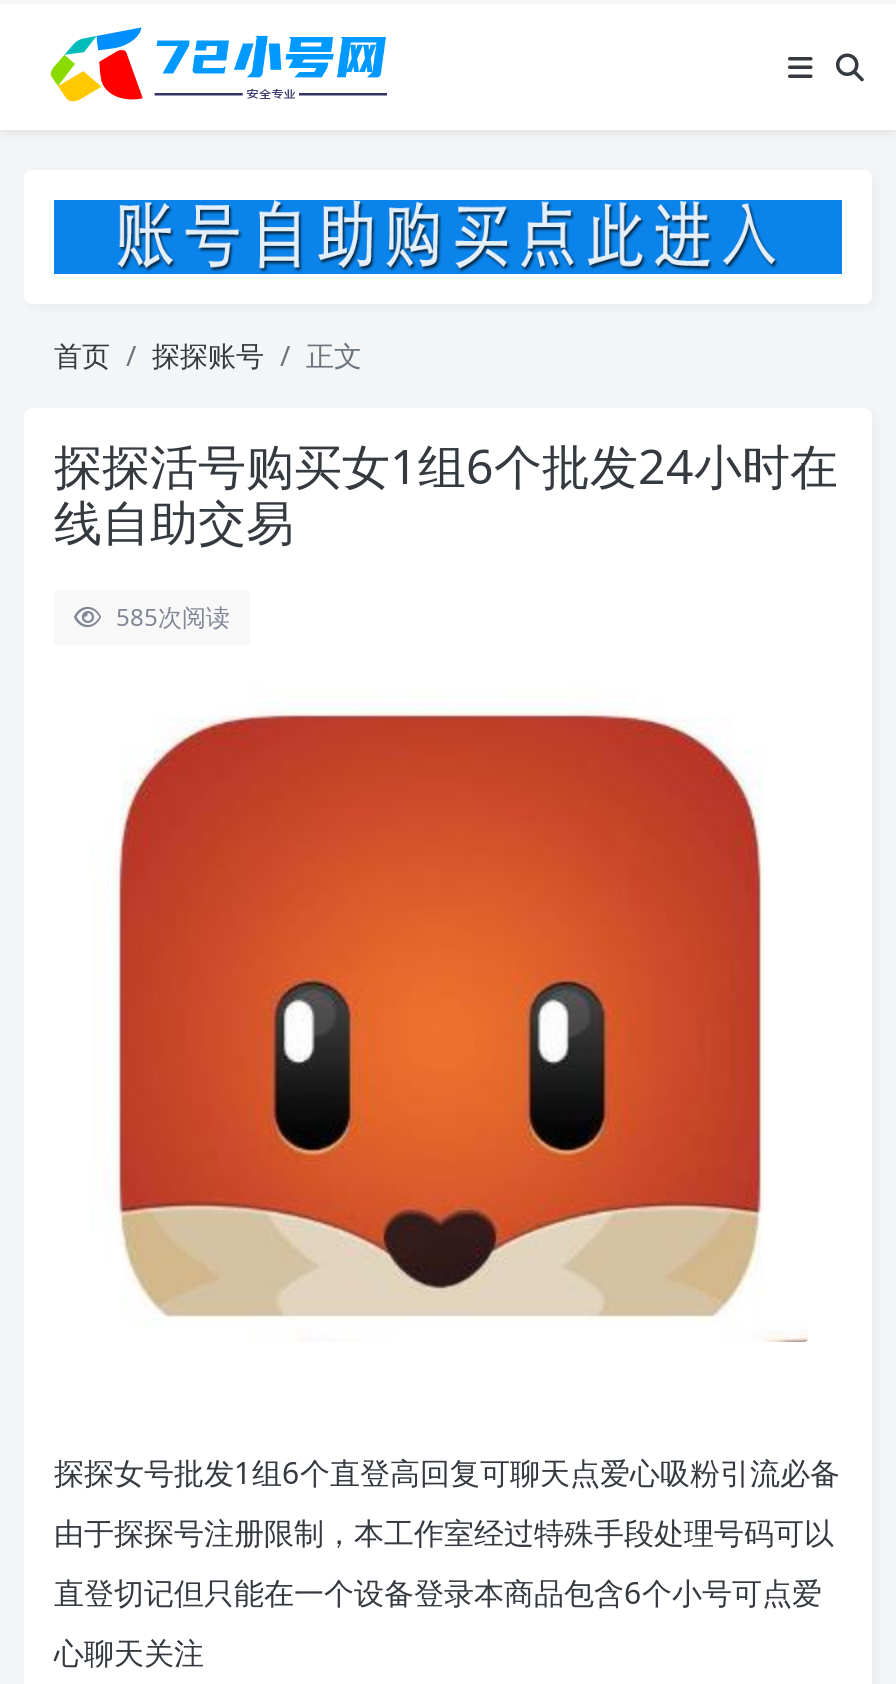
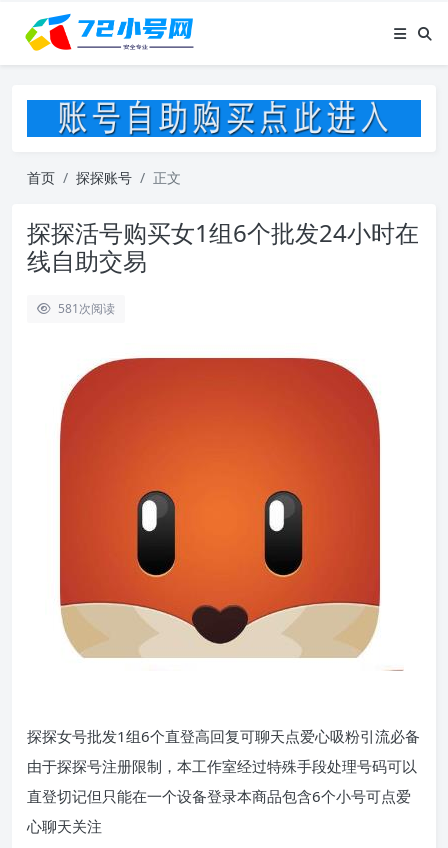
- 585次阅读
+ 581次阅读
